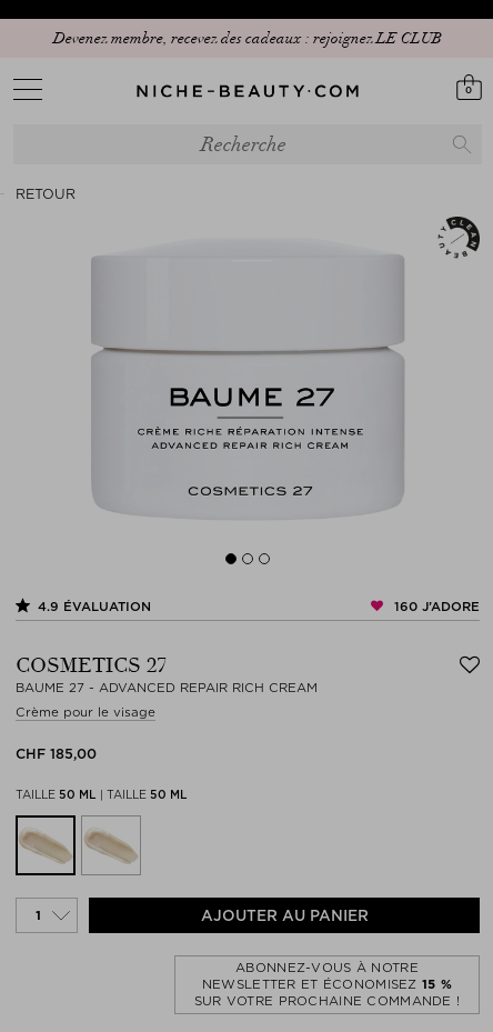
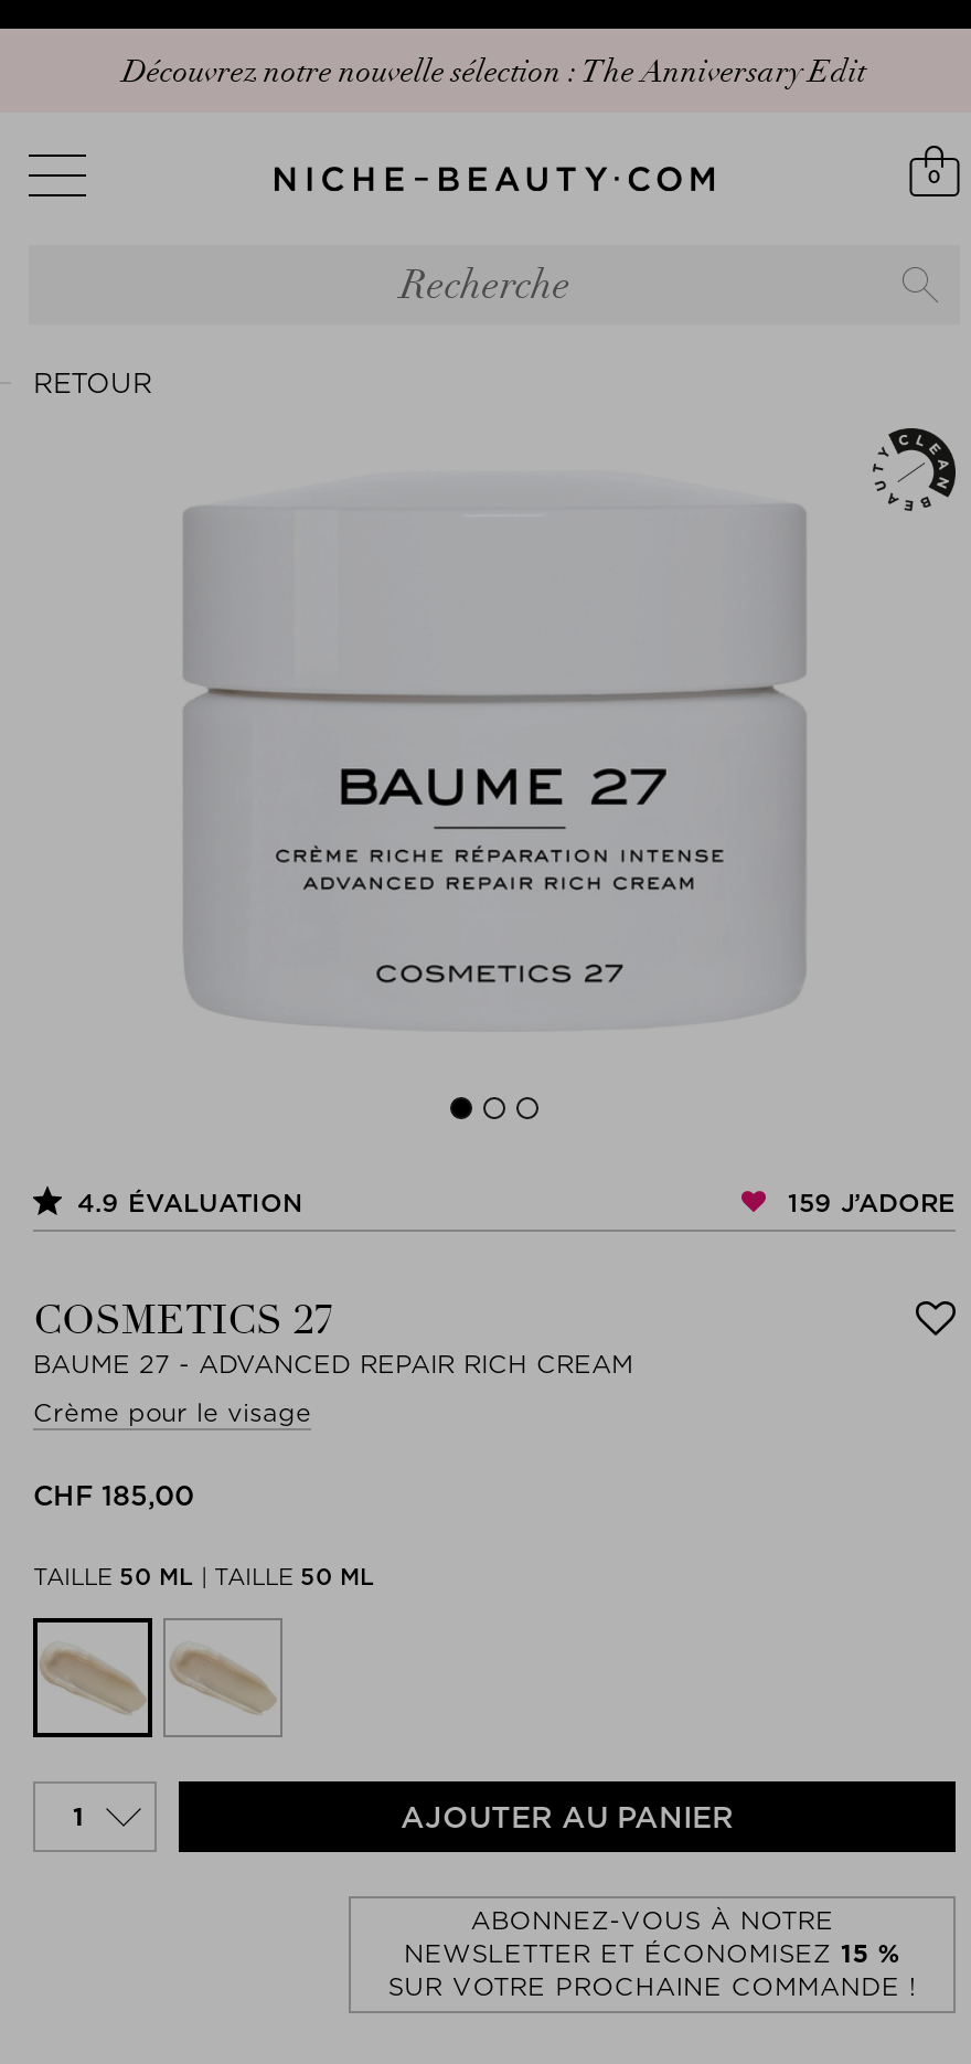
- Devenez membre, recevez des cadeaux : rejoignez LE CLUB
+ Découvrez notre nouvelle sélection : The Anniversary Edit

- 160 J’ADORE
+ 159 J’ADORE
